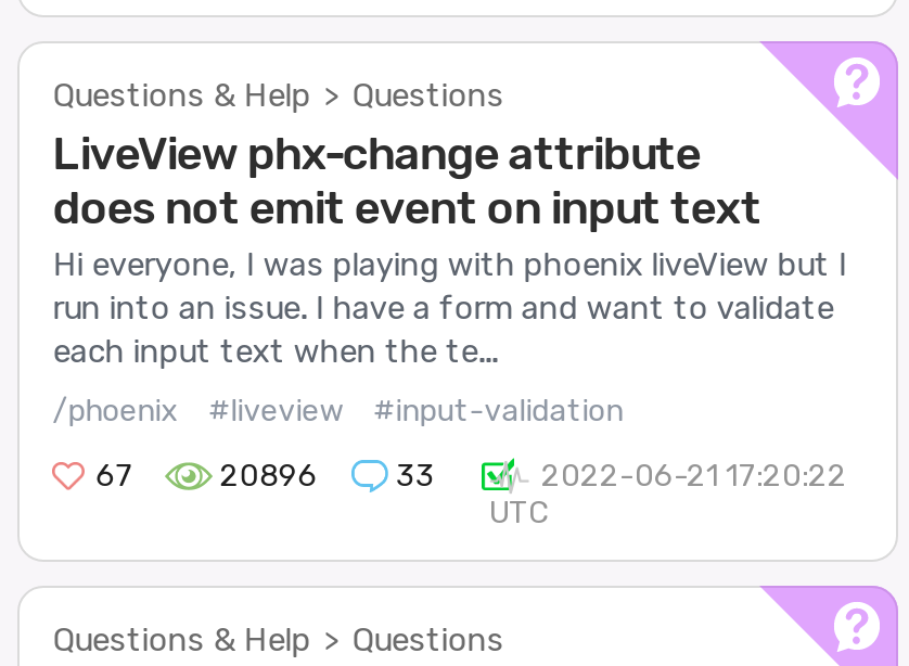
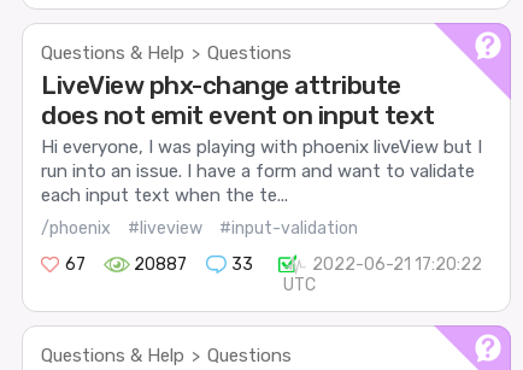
- 20896
+ 20887
